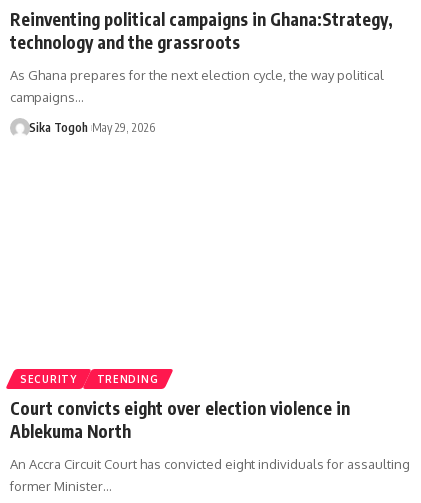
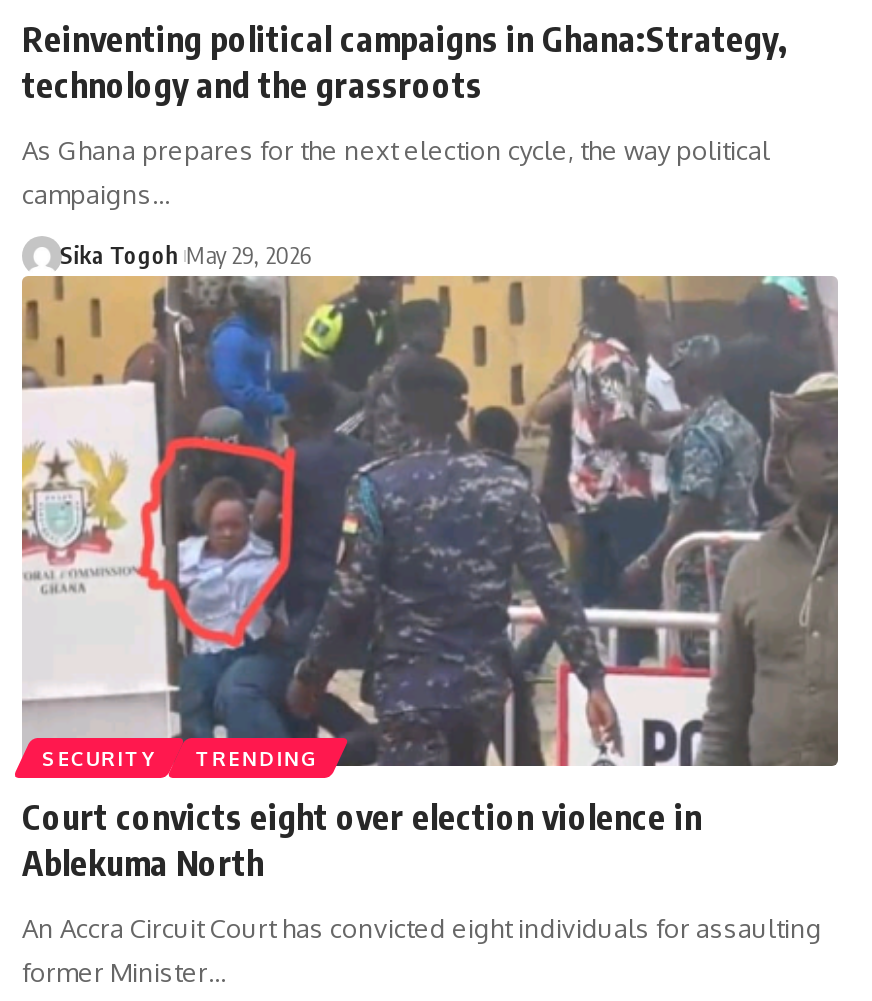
+ [image]
